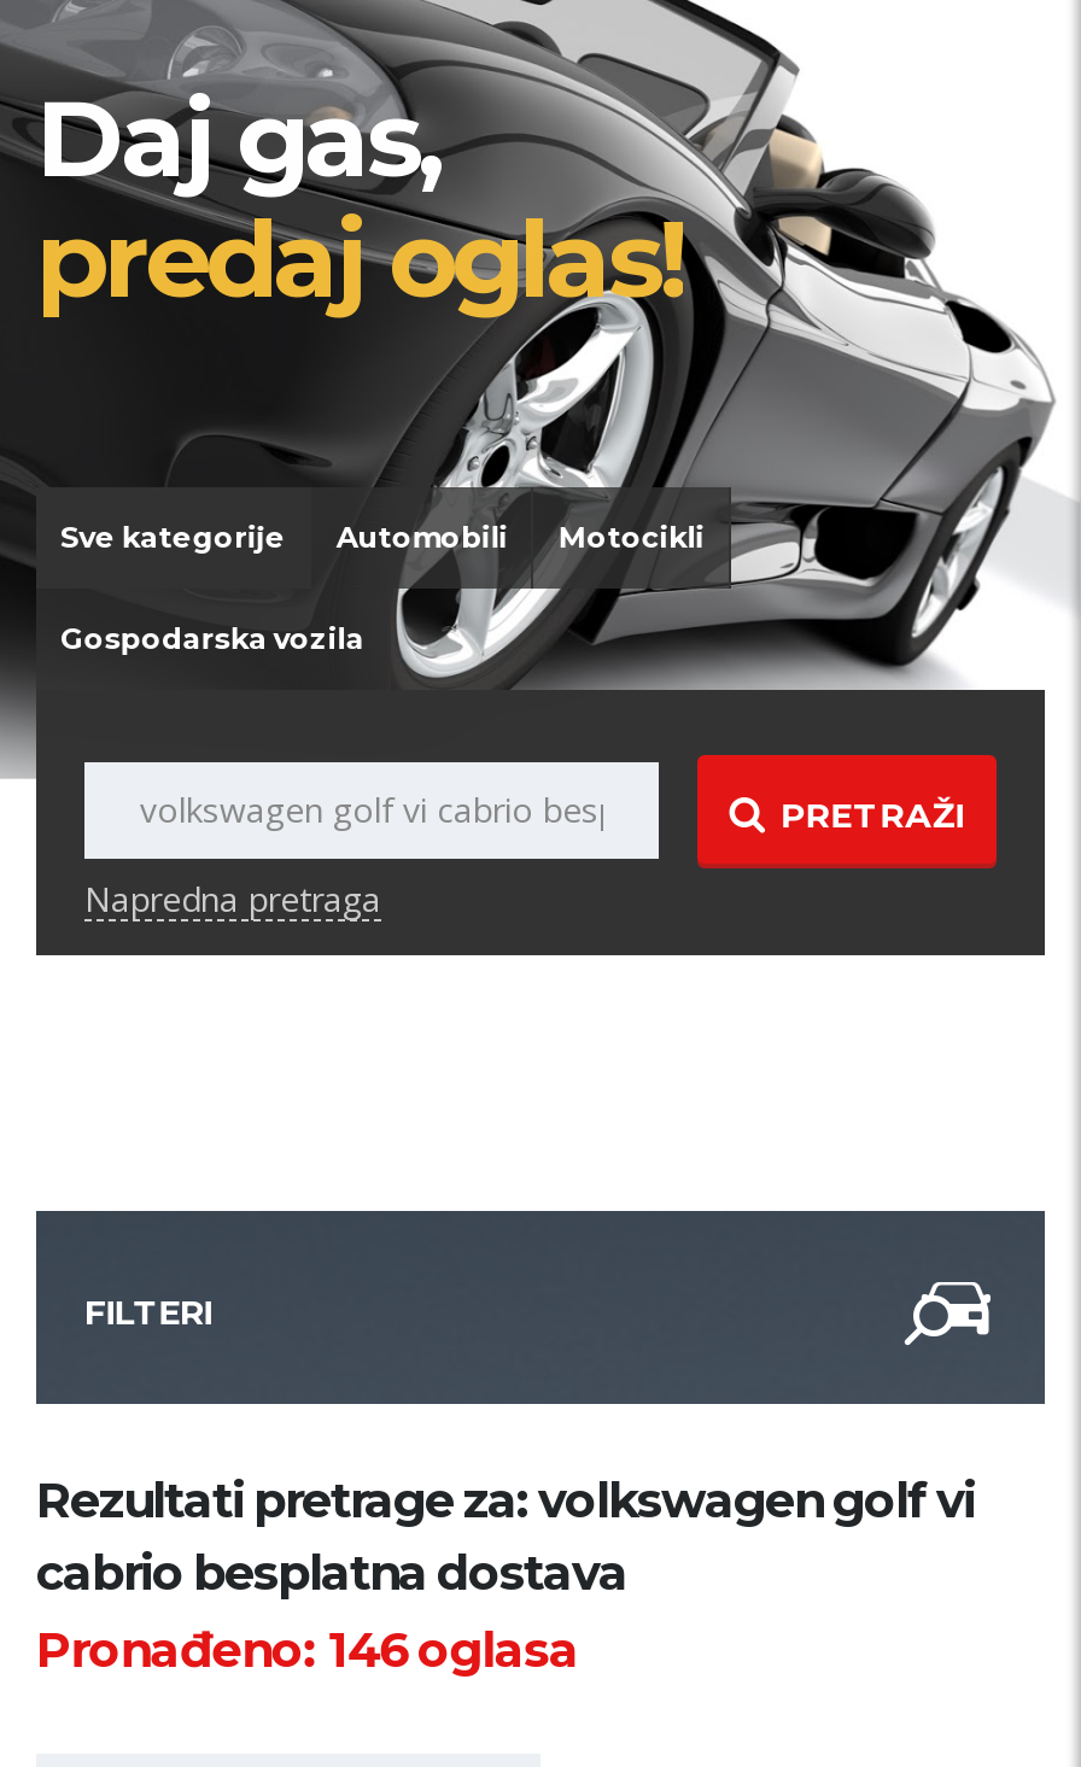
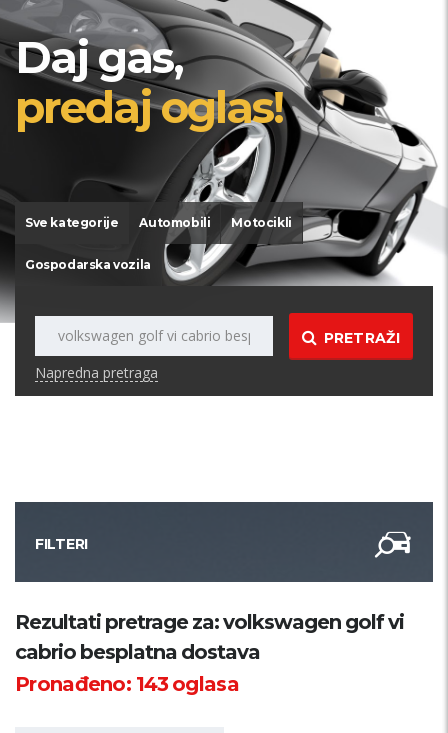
- Pronađeno: 146oglasa
+ Pronađeno: 143oglasa
